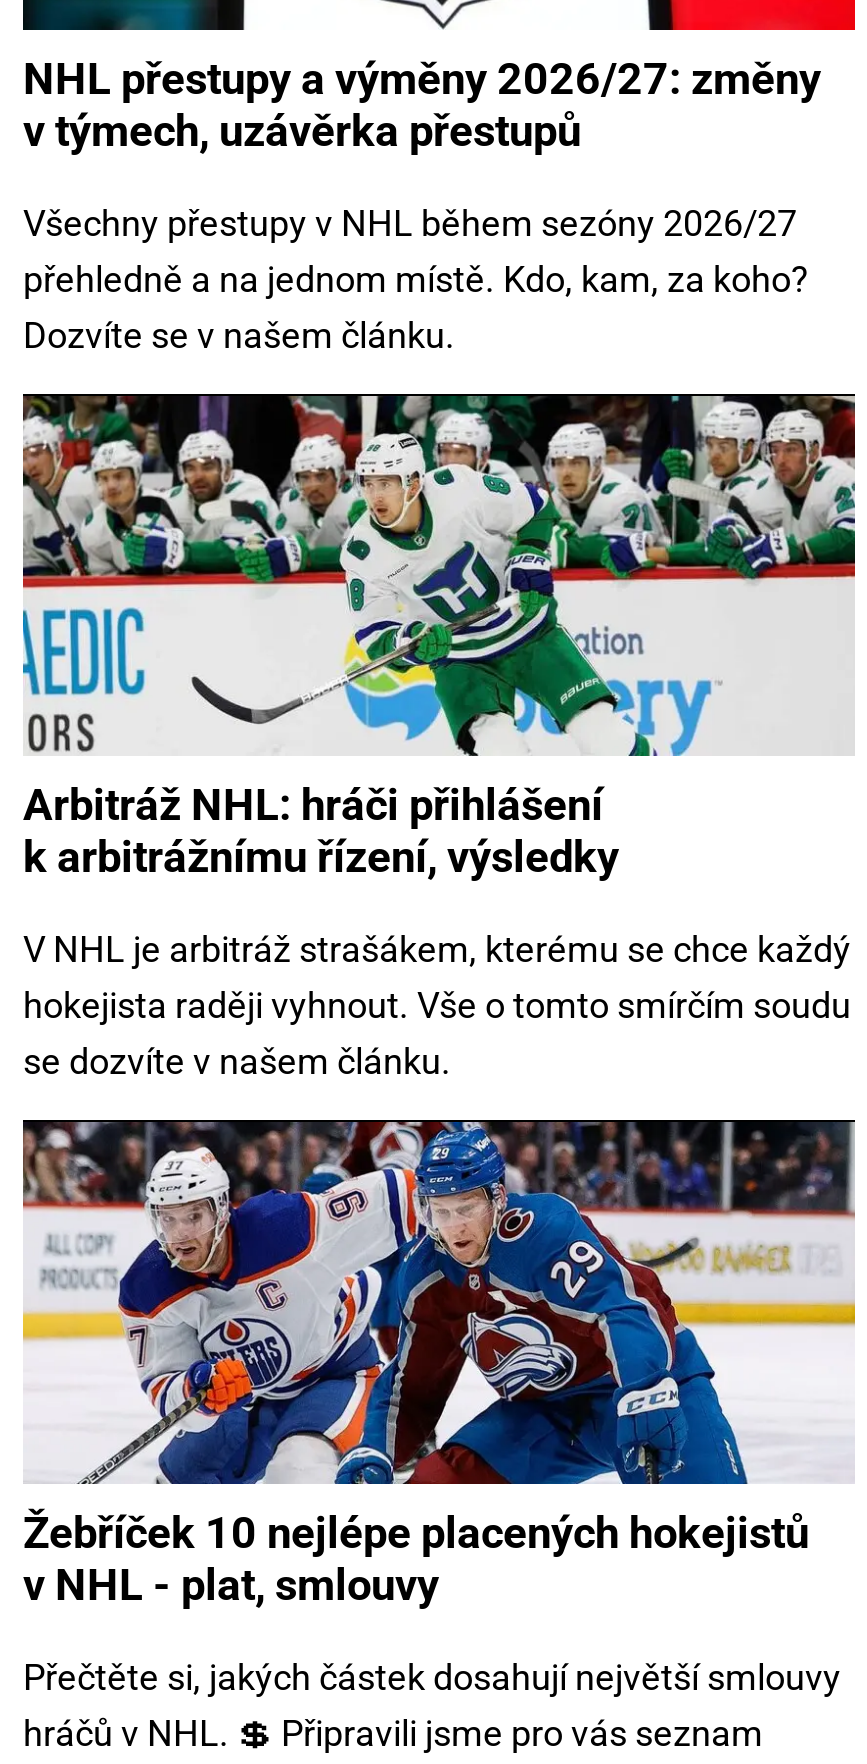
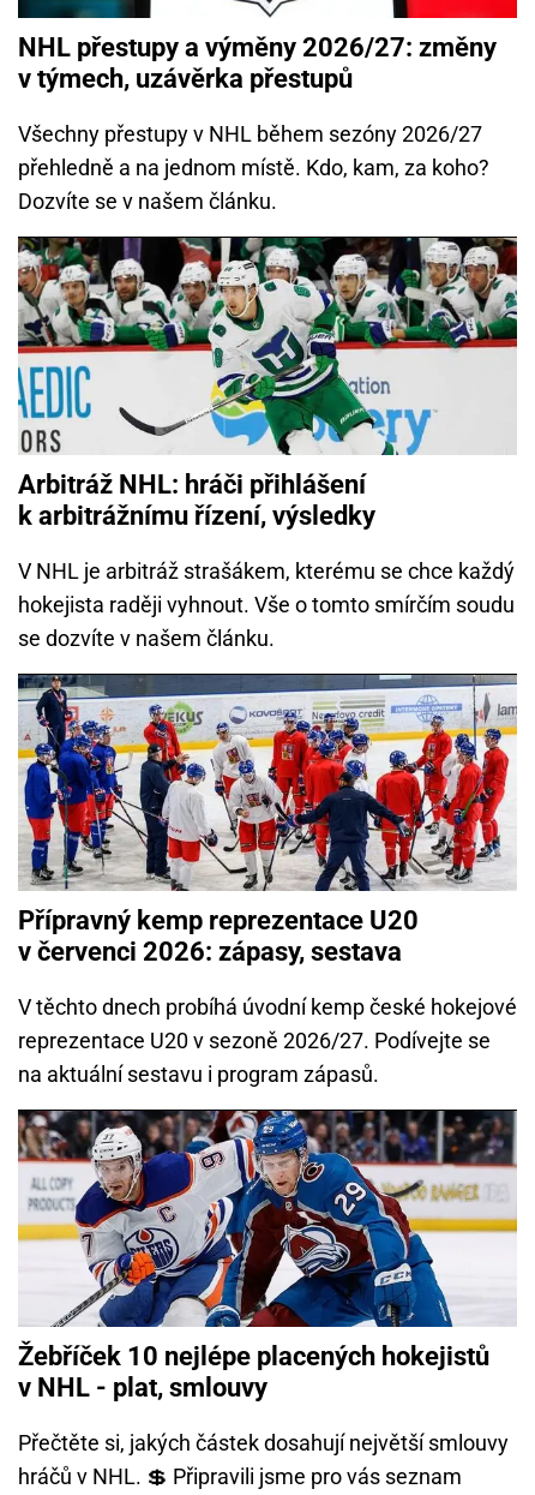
+ [image]
+ Přípravný kemp reprezentace U20
+ v červenci 2026: zápasy, sestava
+ V těchto dnech probíhá úvodní kemp české hokejové
+ reprezentace U20 v sezoně 2026/27. Podívejte se
+ na aktuální sestavu i program zápasů.
